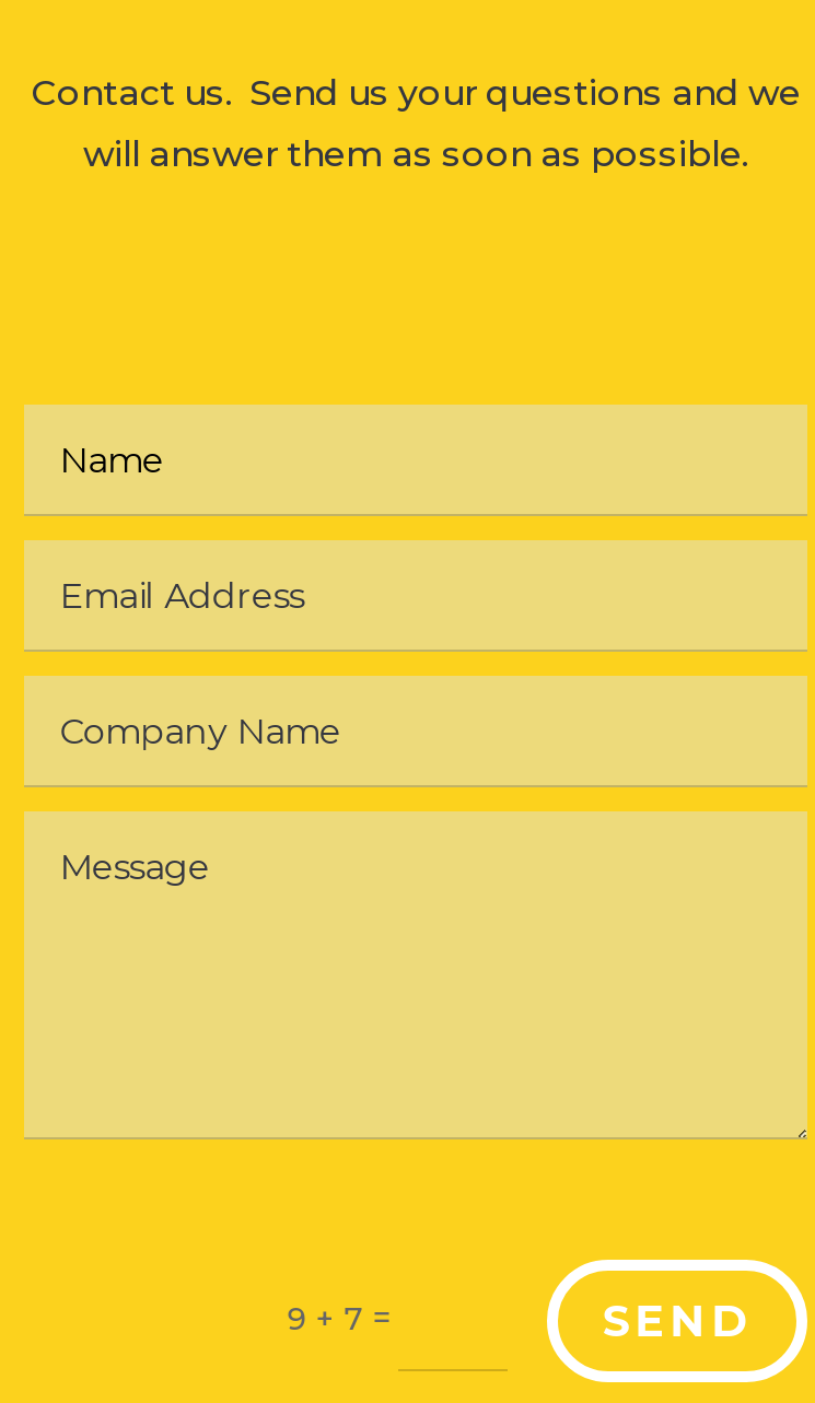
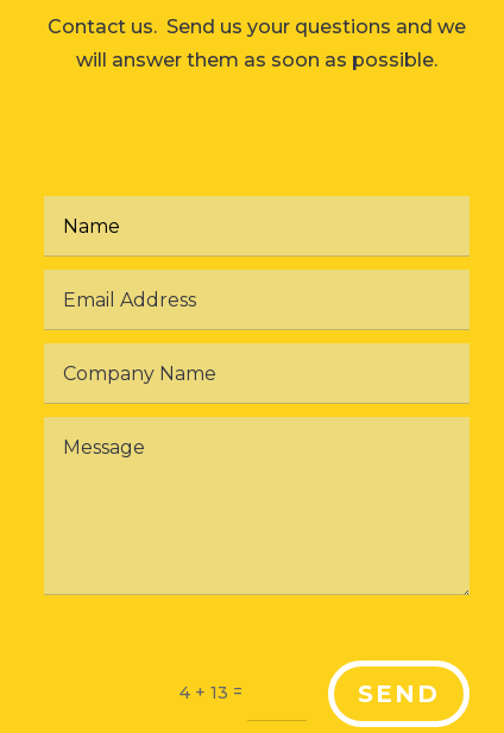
- 9 + 7 =
+ 4 + 13 =
